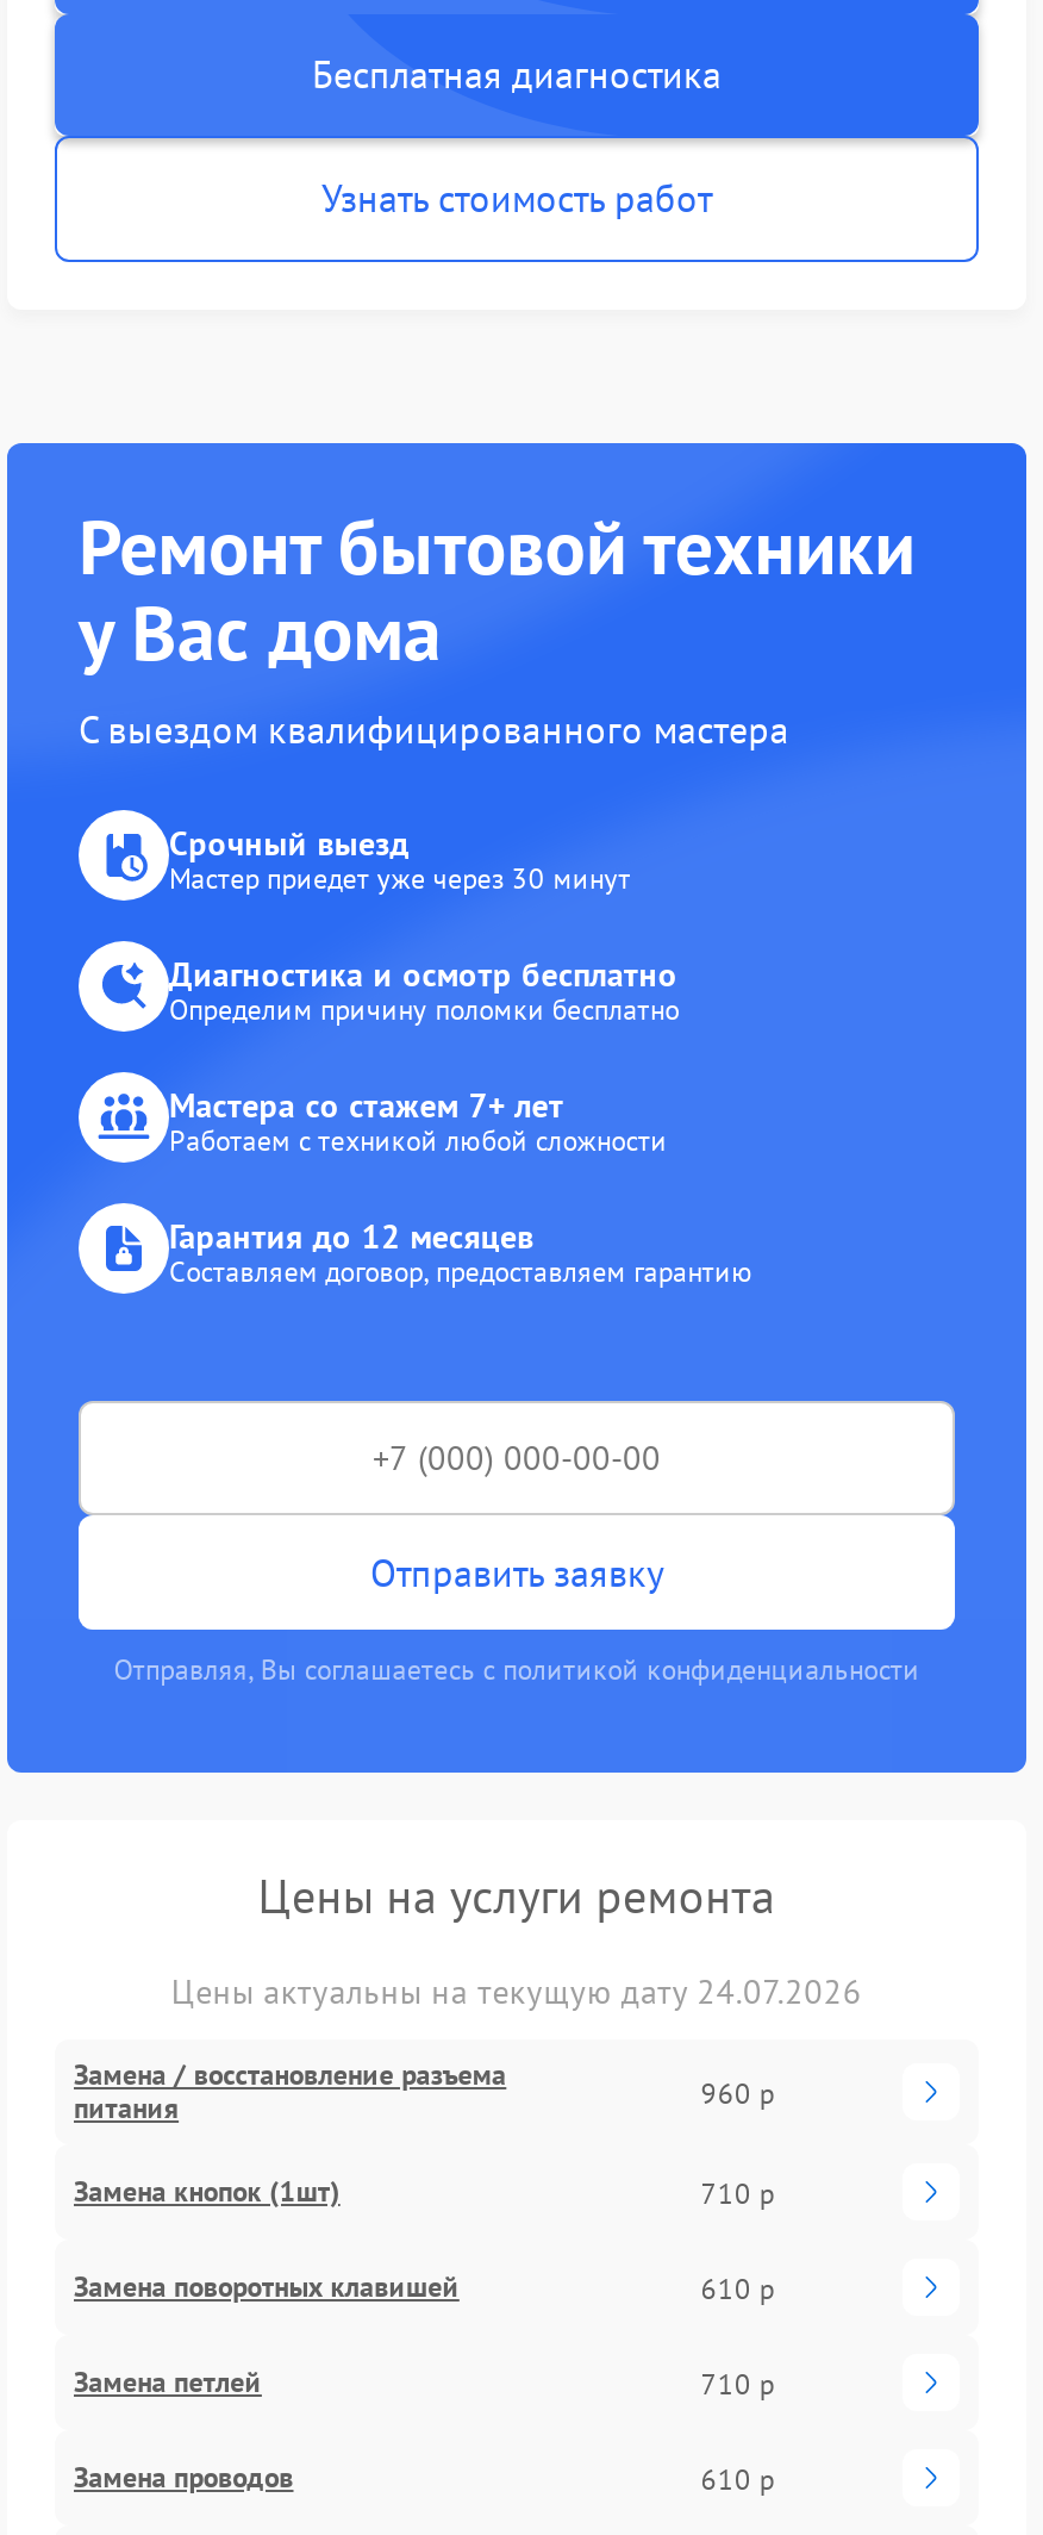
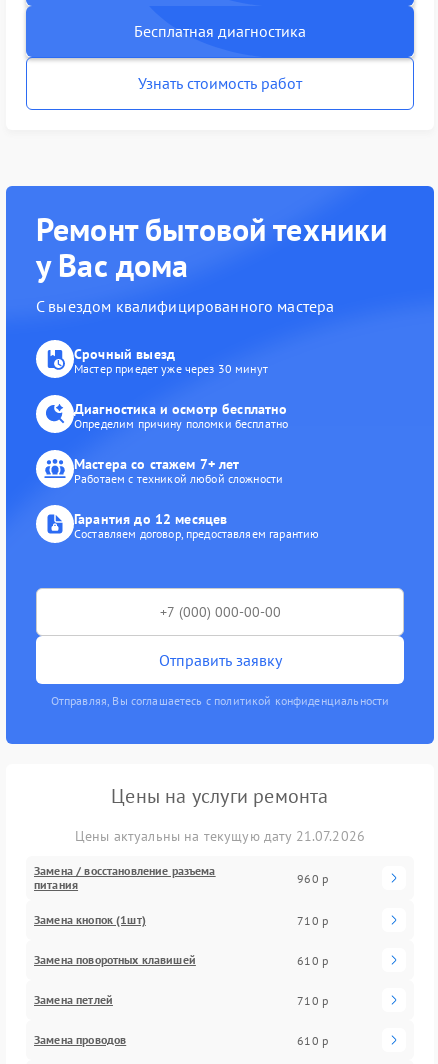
- Цены актуальны на текущую дату 24.07.2026
+ Цены актуальны на текущую дату 21.07.2026
